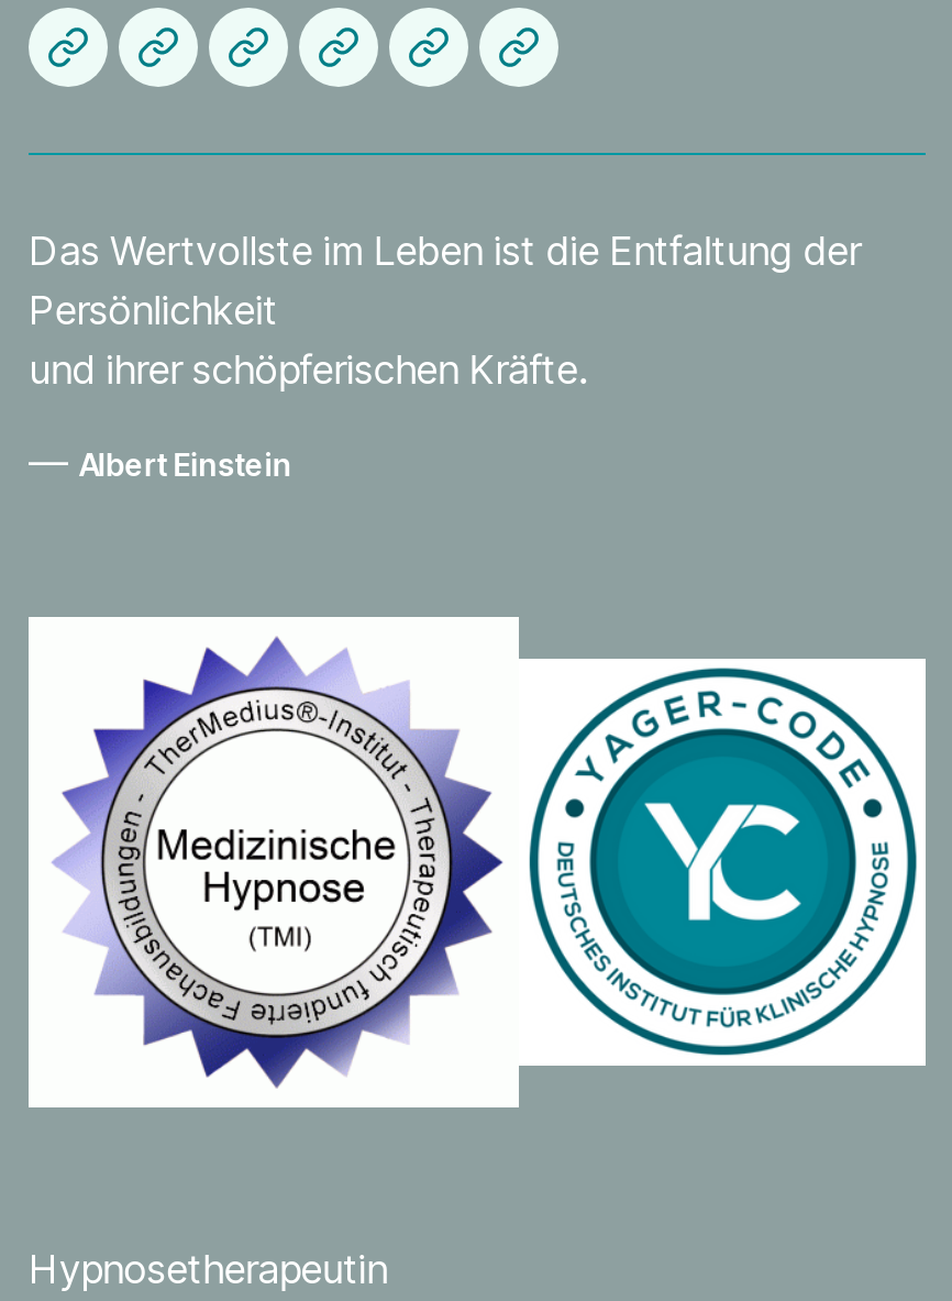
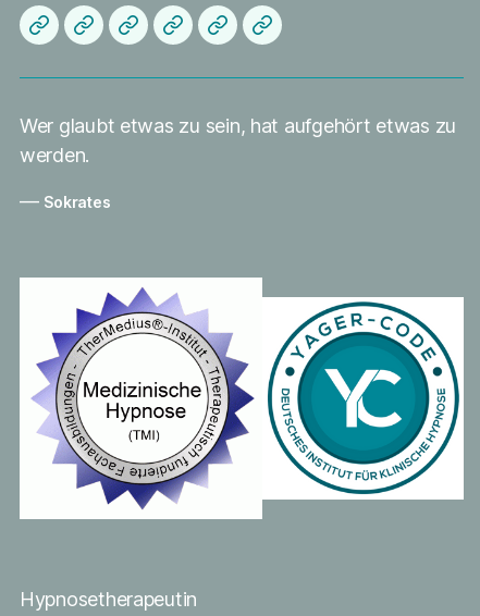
- Das Wertvollste im Leben ist die Entfaltung der
- Persönlichkeit
- und ihrer schöpferischen Kräfte.
+ Wer glaubt etwas zu sein, hat aufgehört etwas zu
+ werden.

- — Albert Einstein
+ — Sokrates
